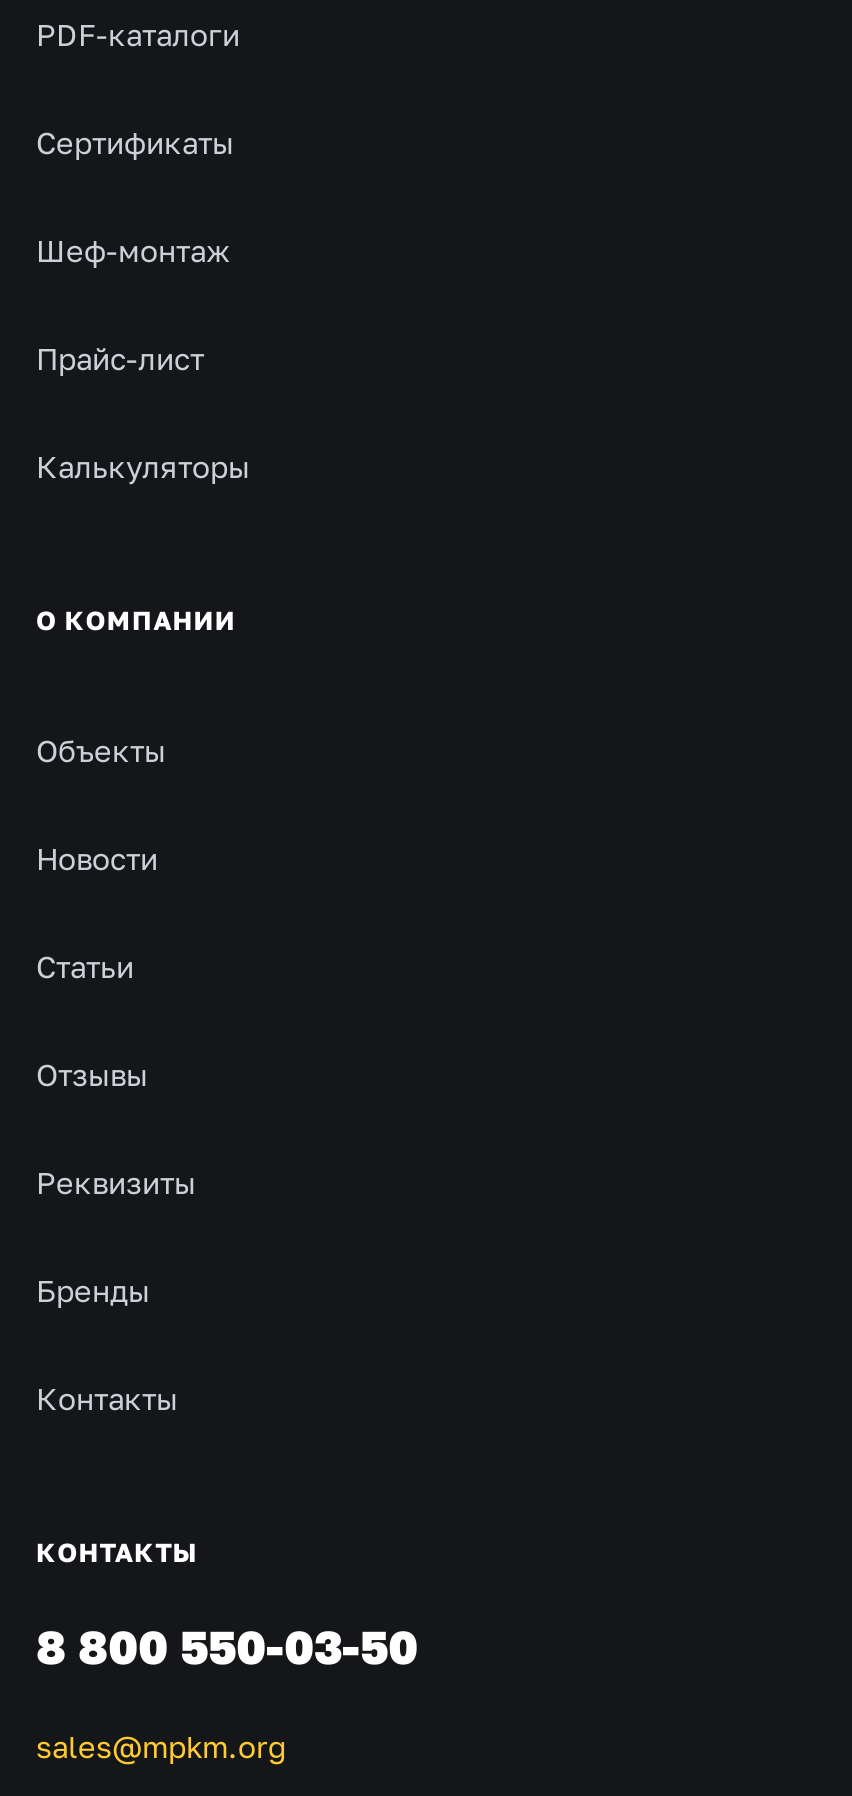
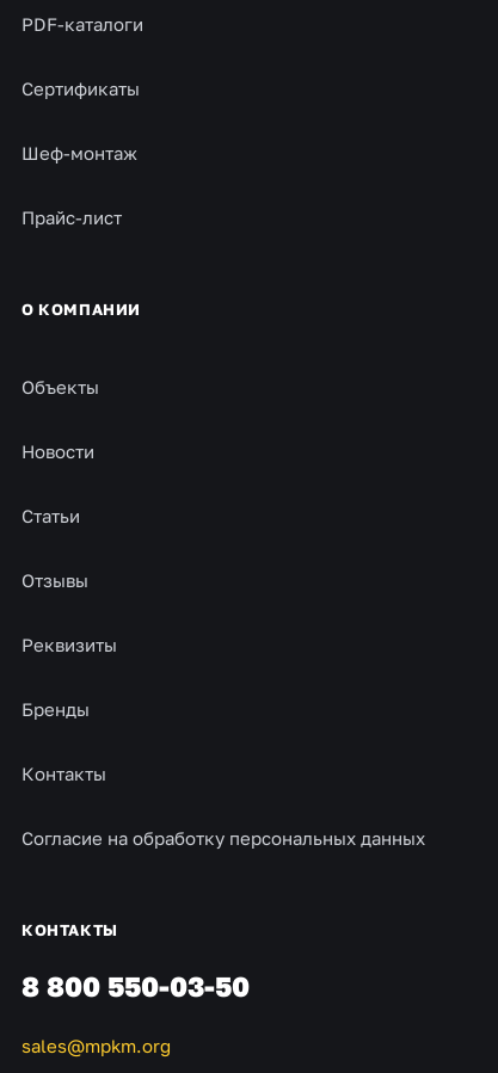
- Калькуляторы

moved up: О КОМПАНИИ | Объекты | Новости | Статьи | Отзывы | Реквизиты | Бренды | Контакты

+ Согласие на обработку персональных данных
